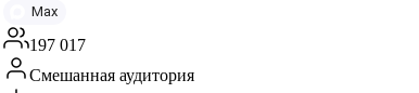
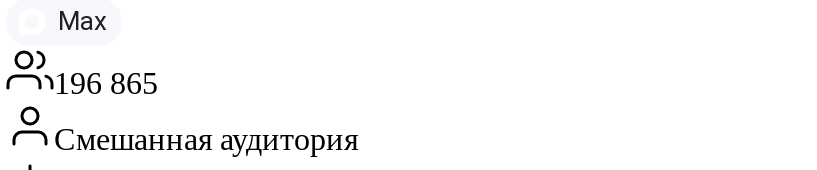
- 197 017
+ 196 865
